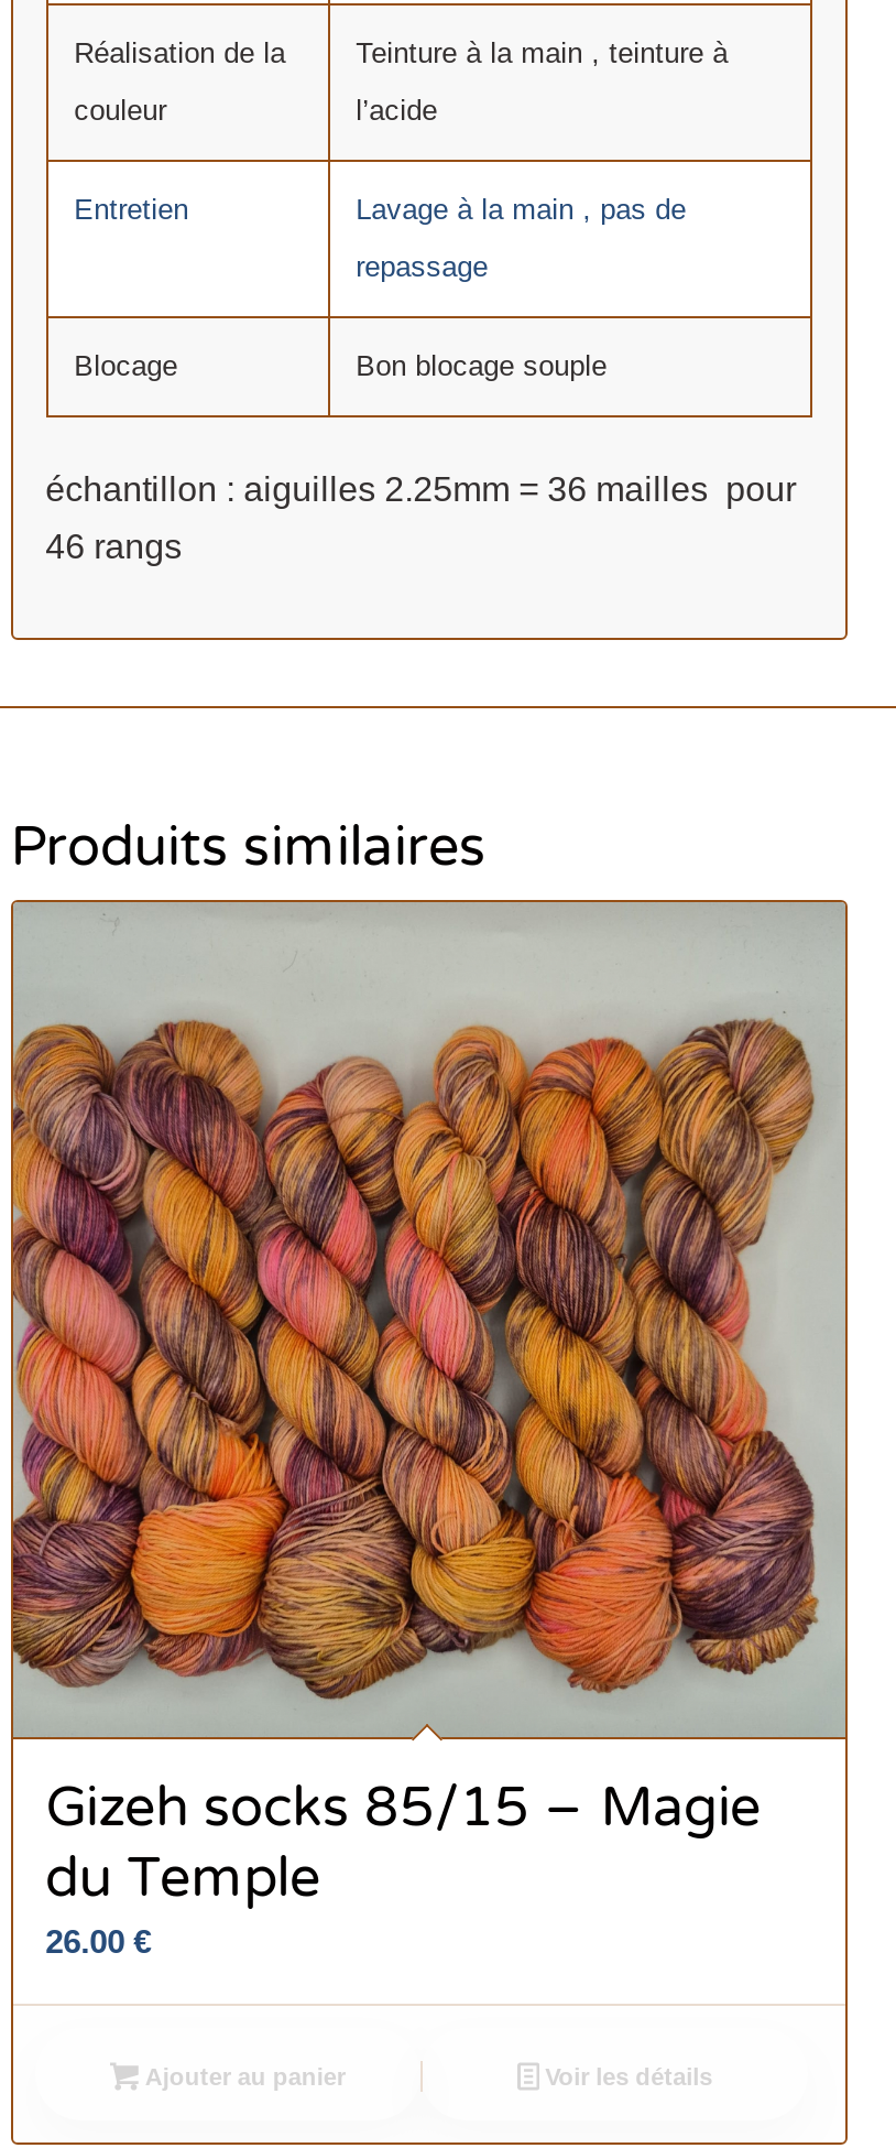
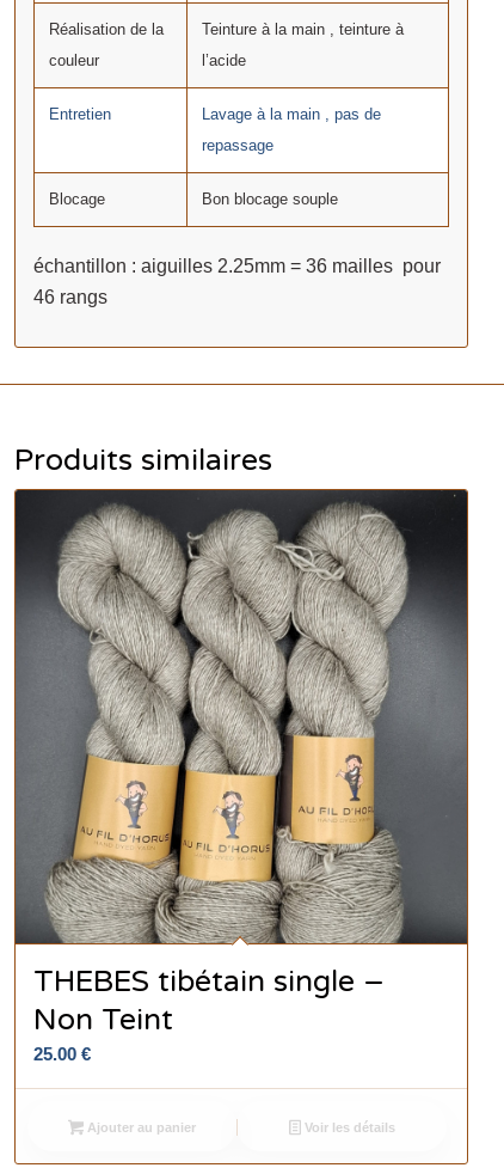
- [image]
- Gizeh socks 85/15 – Magie
- du Temple
- 26.00 €
+ [image]
+ THEBES tibétain single –
+ Non Teint
+ 25.00 €
